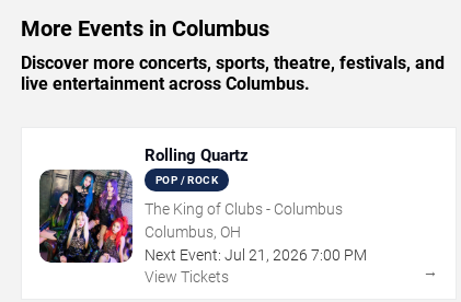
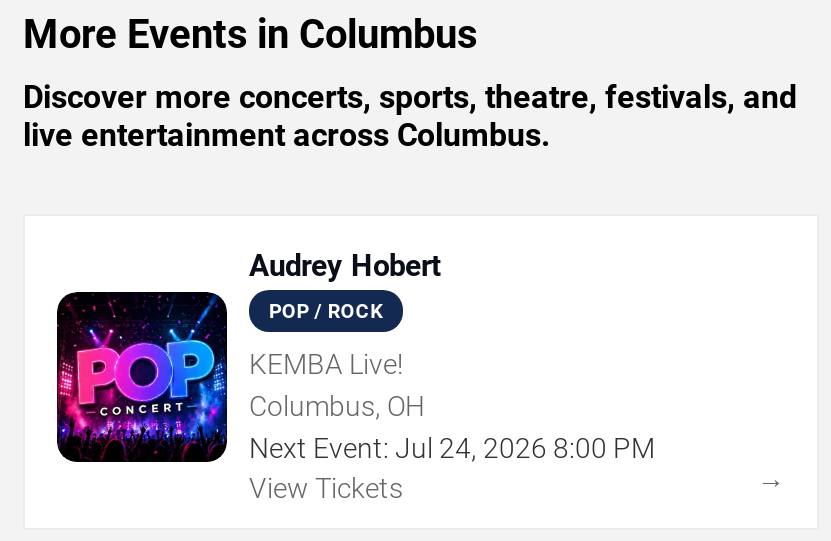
- Rolling Quartz
+ Audrey Hobert

- [image]
- The King of Clubs - Columbus
+ [image]
+ KEMBA Live!

- Next Event: Jul 21, 2026 7:00 PM
+ Next Event: Jul 24, 2026 8:00 PM
